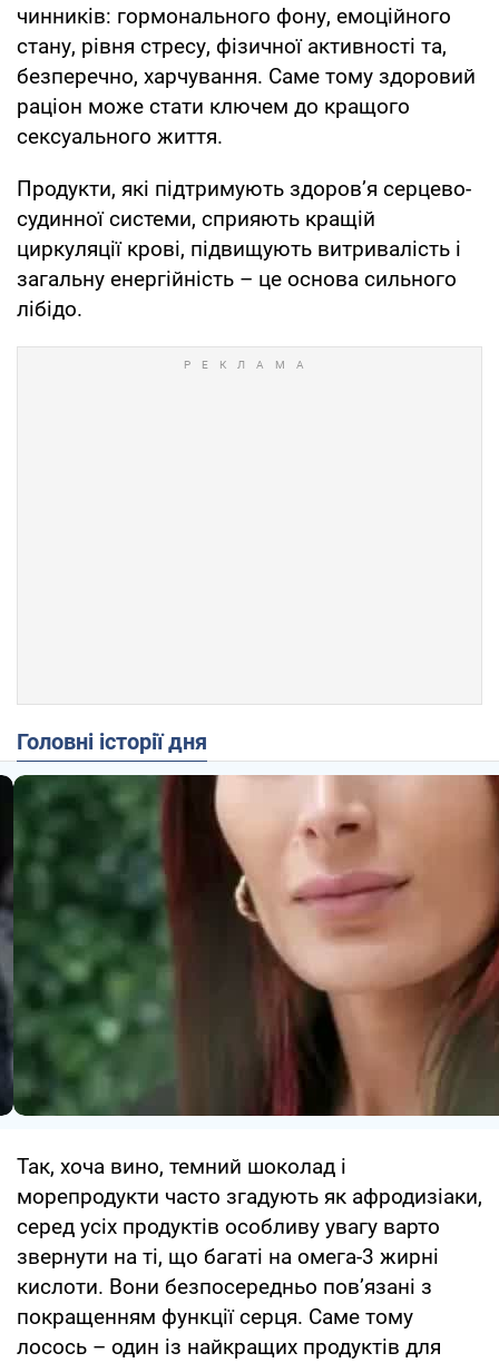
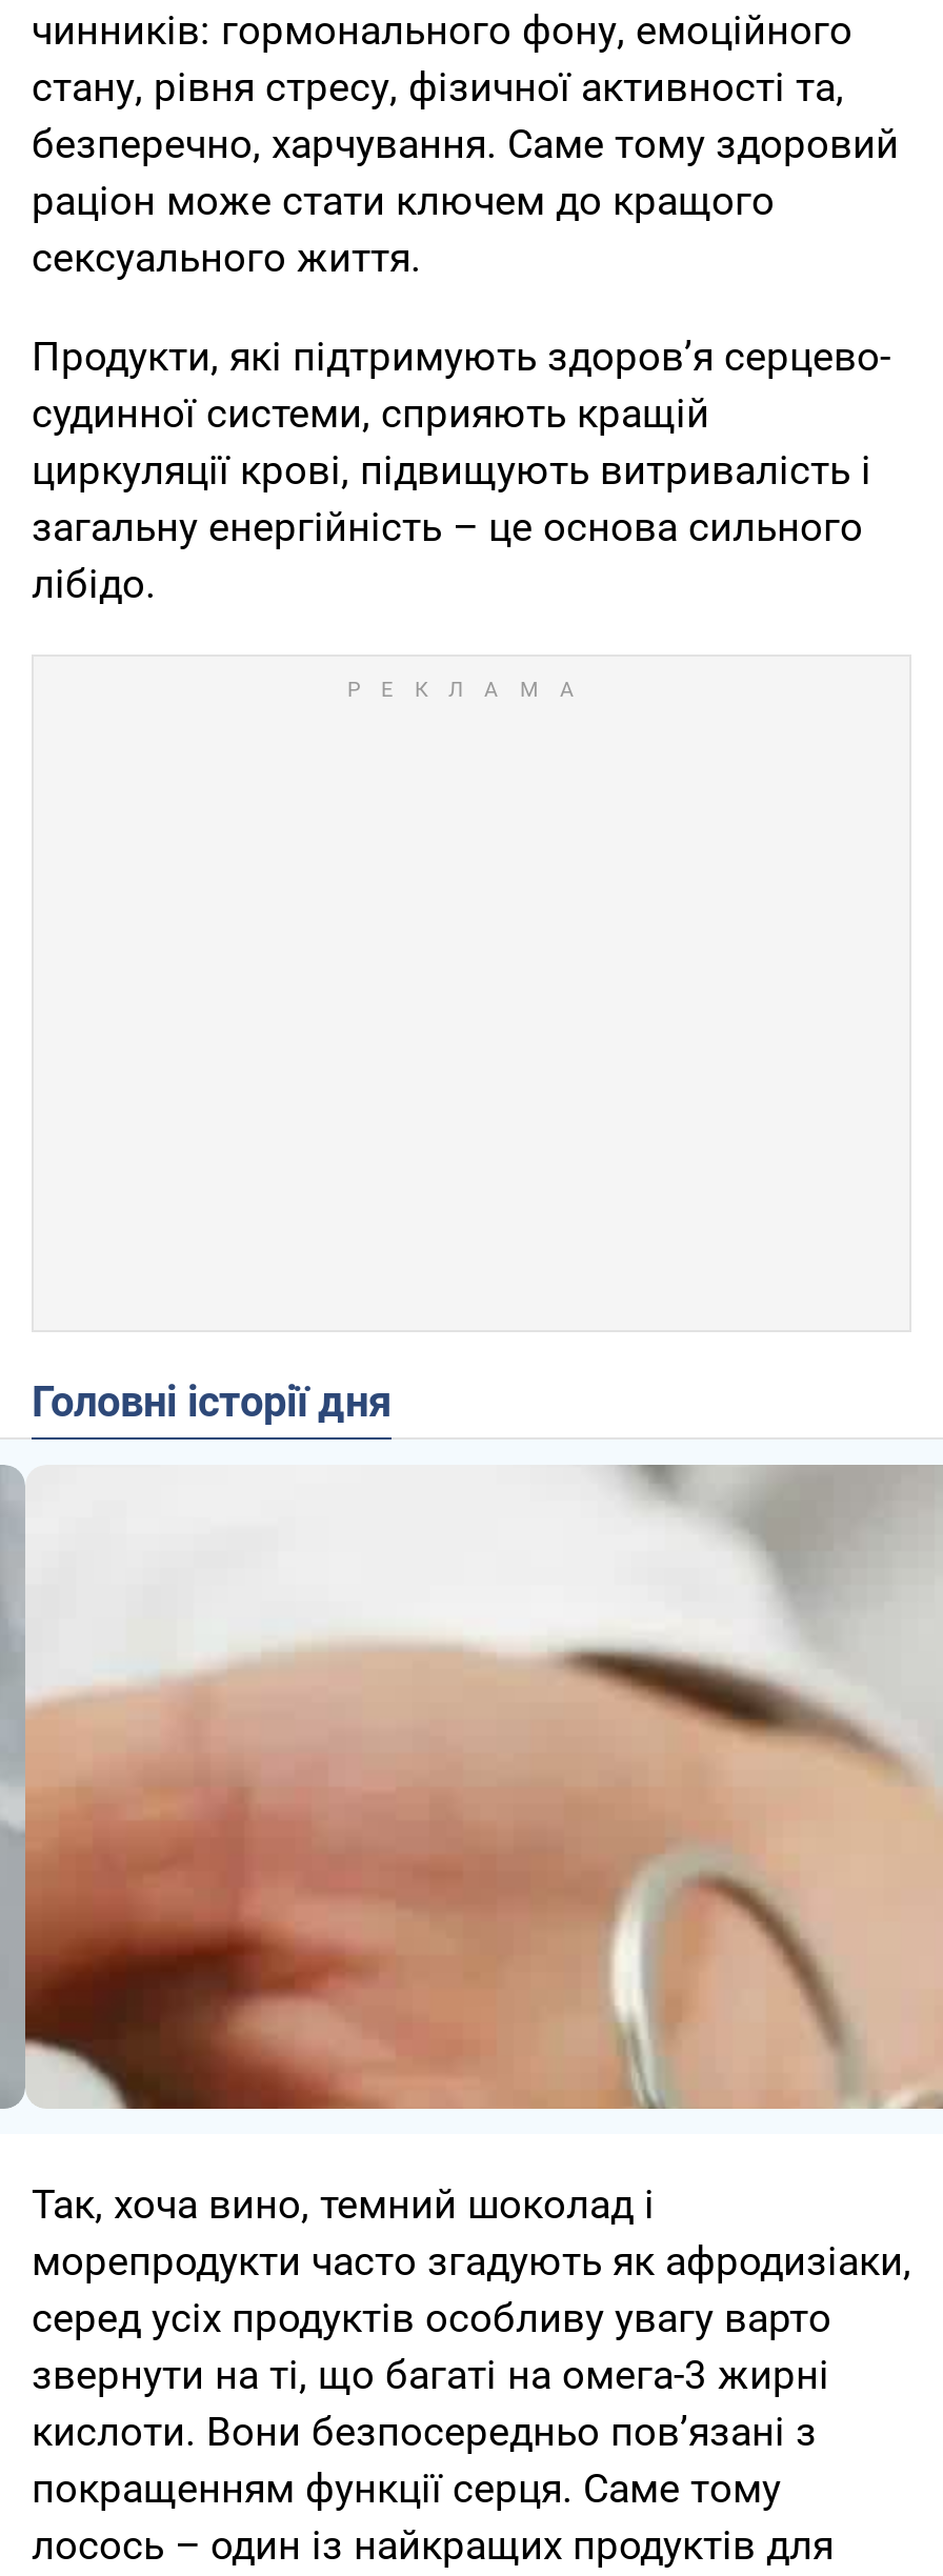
- [image]
+ [image]
